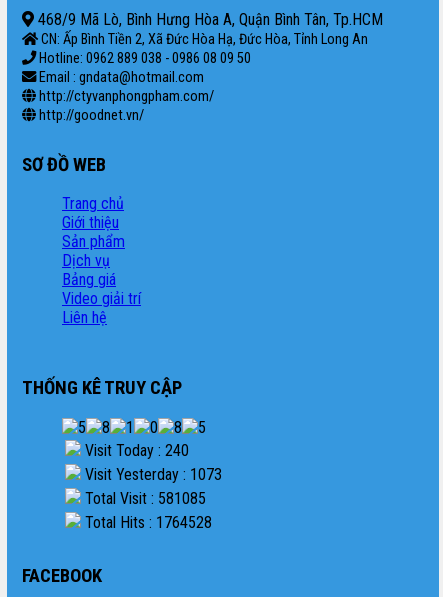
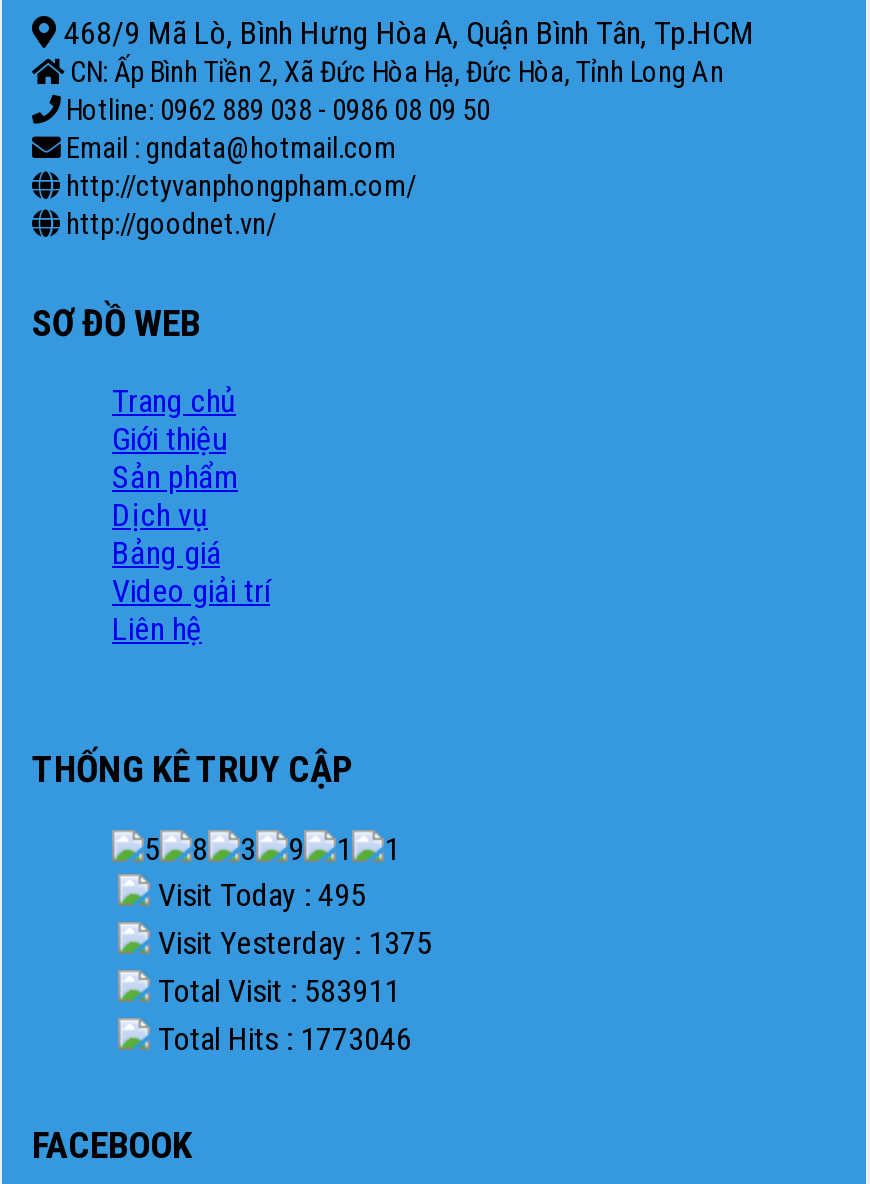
- Visit Today : 240
+ Visit Today : 495

- Visit Yesterday : 1073
+ Visit Yesterday : 1375

- Total Visit : 581085
+ Total Visit : 583911

- Total Hits : 1764528
+ Total Hits : 1773046
